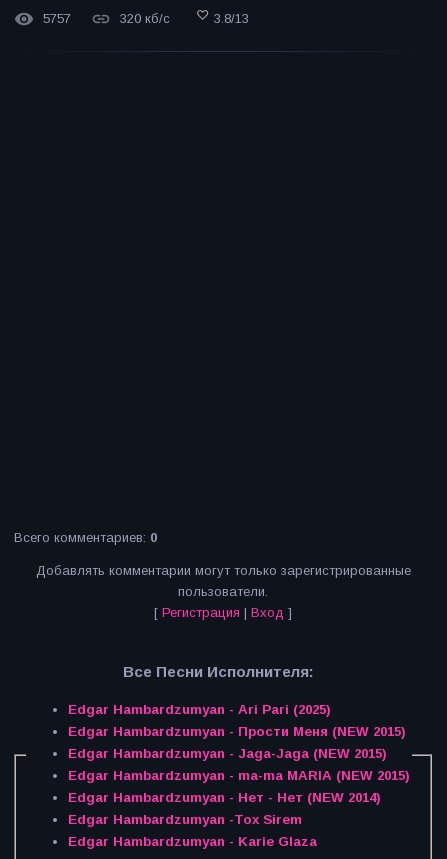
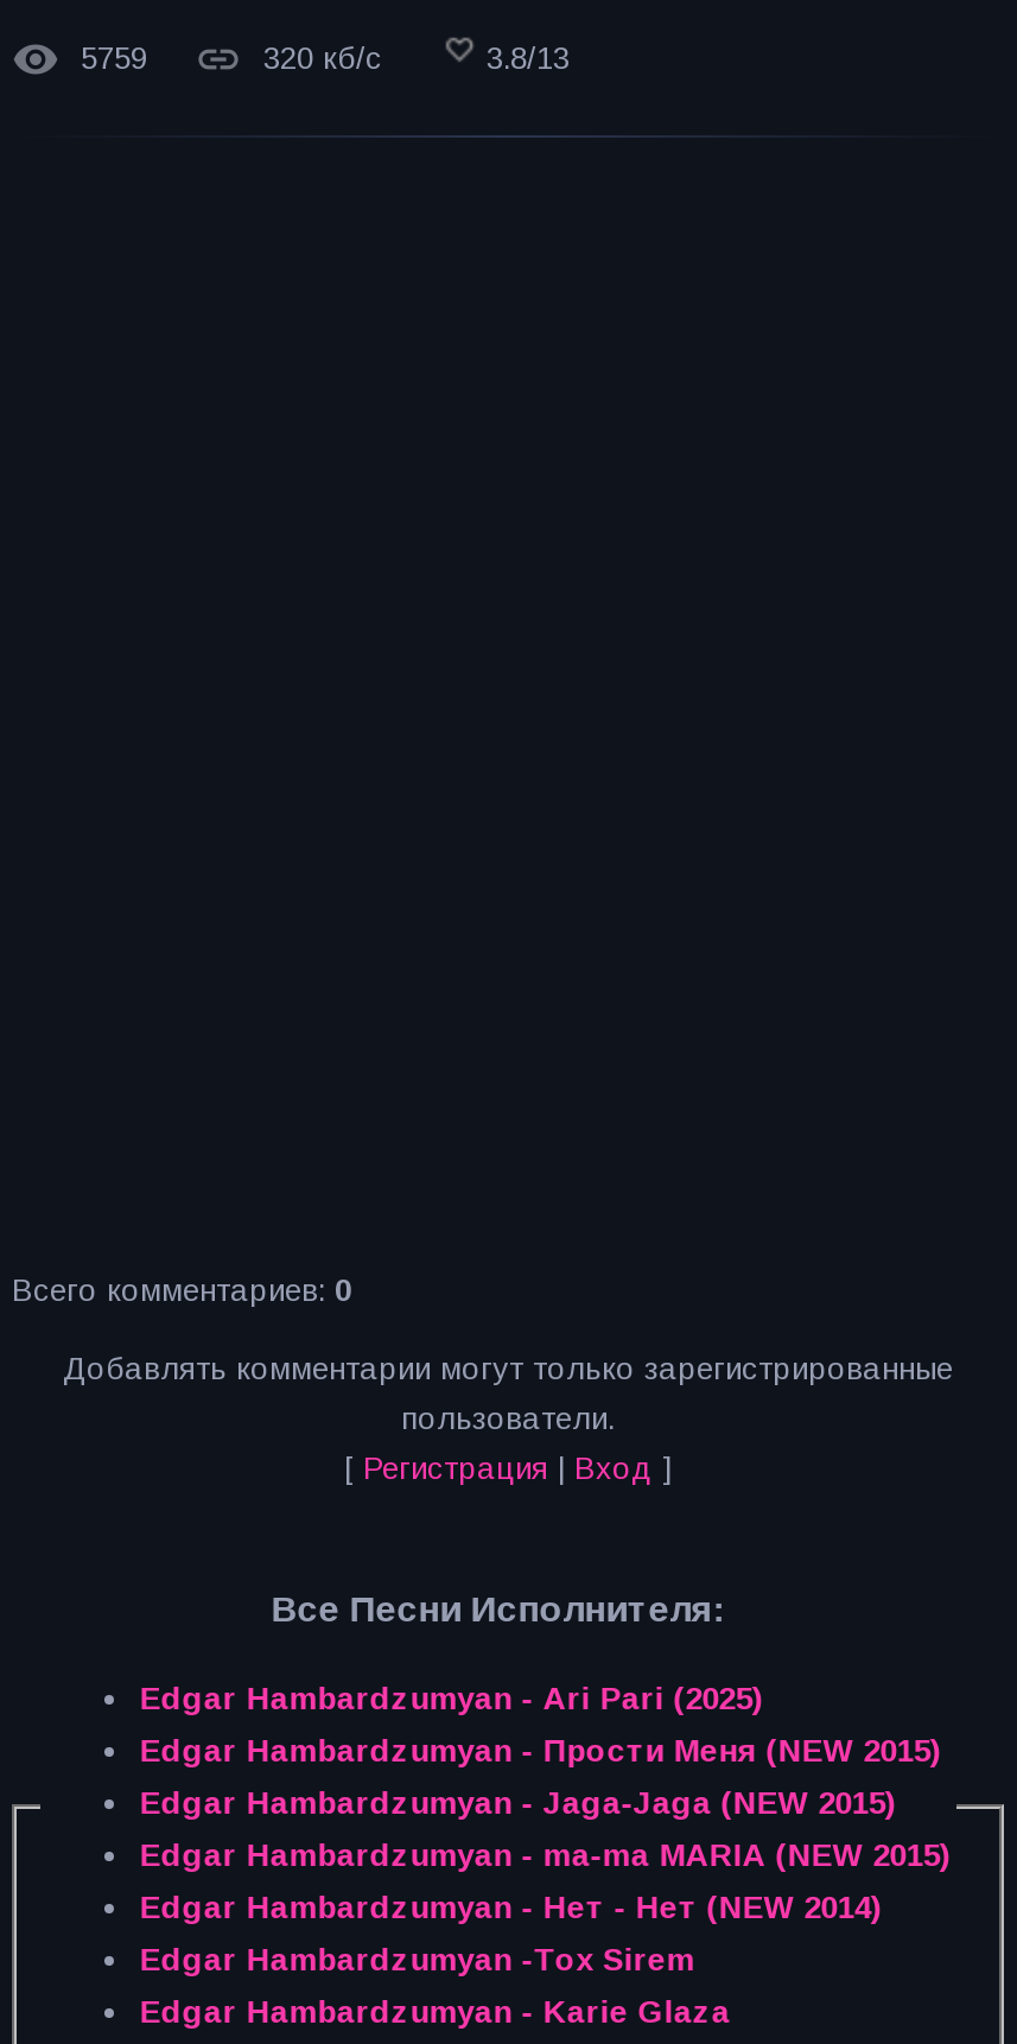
- 5757
+ 5759
